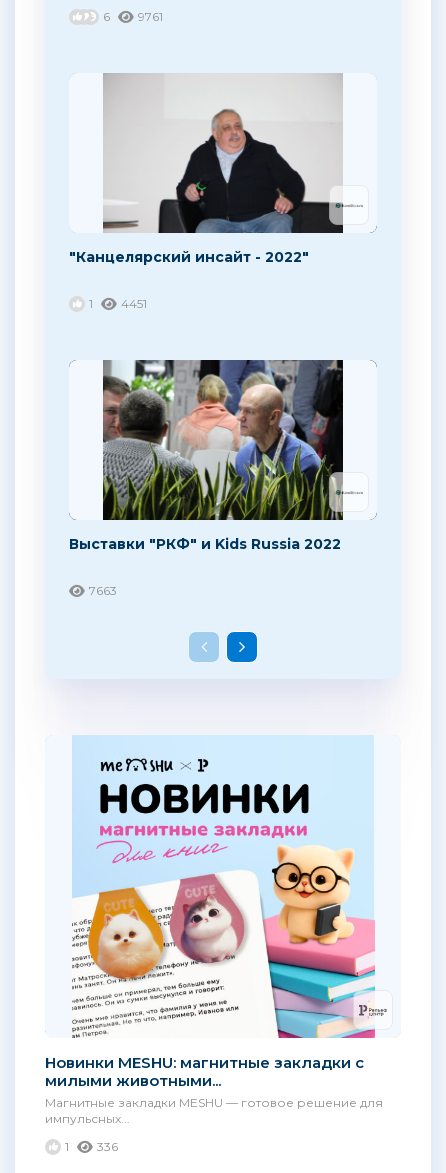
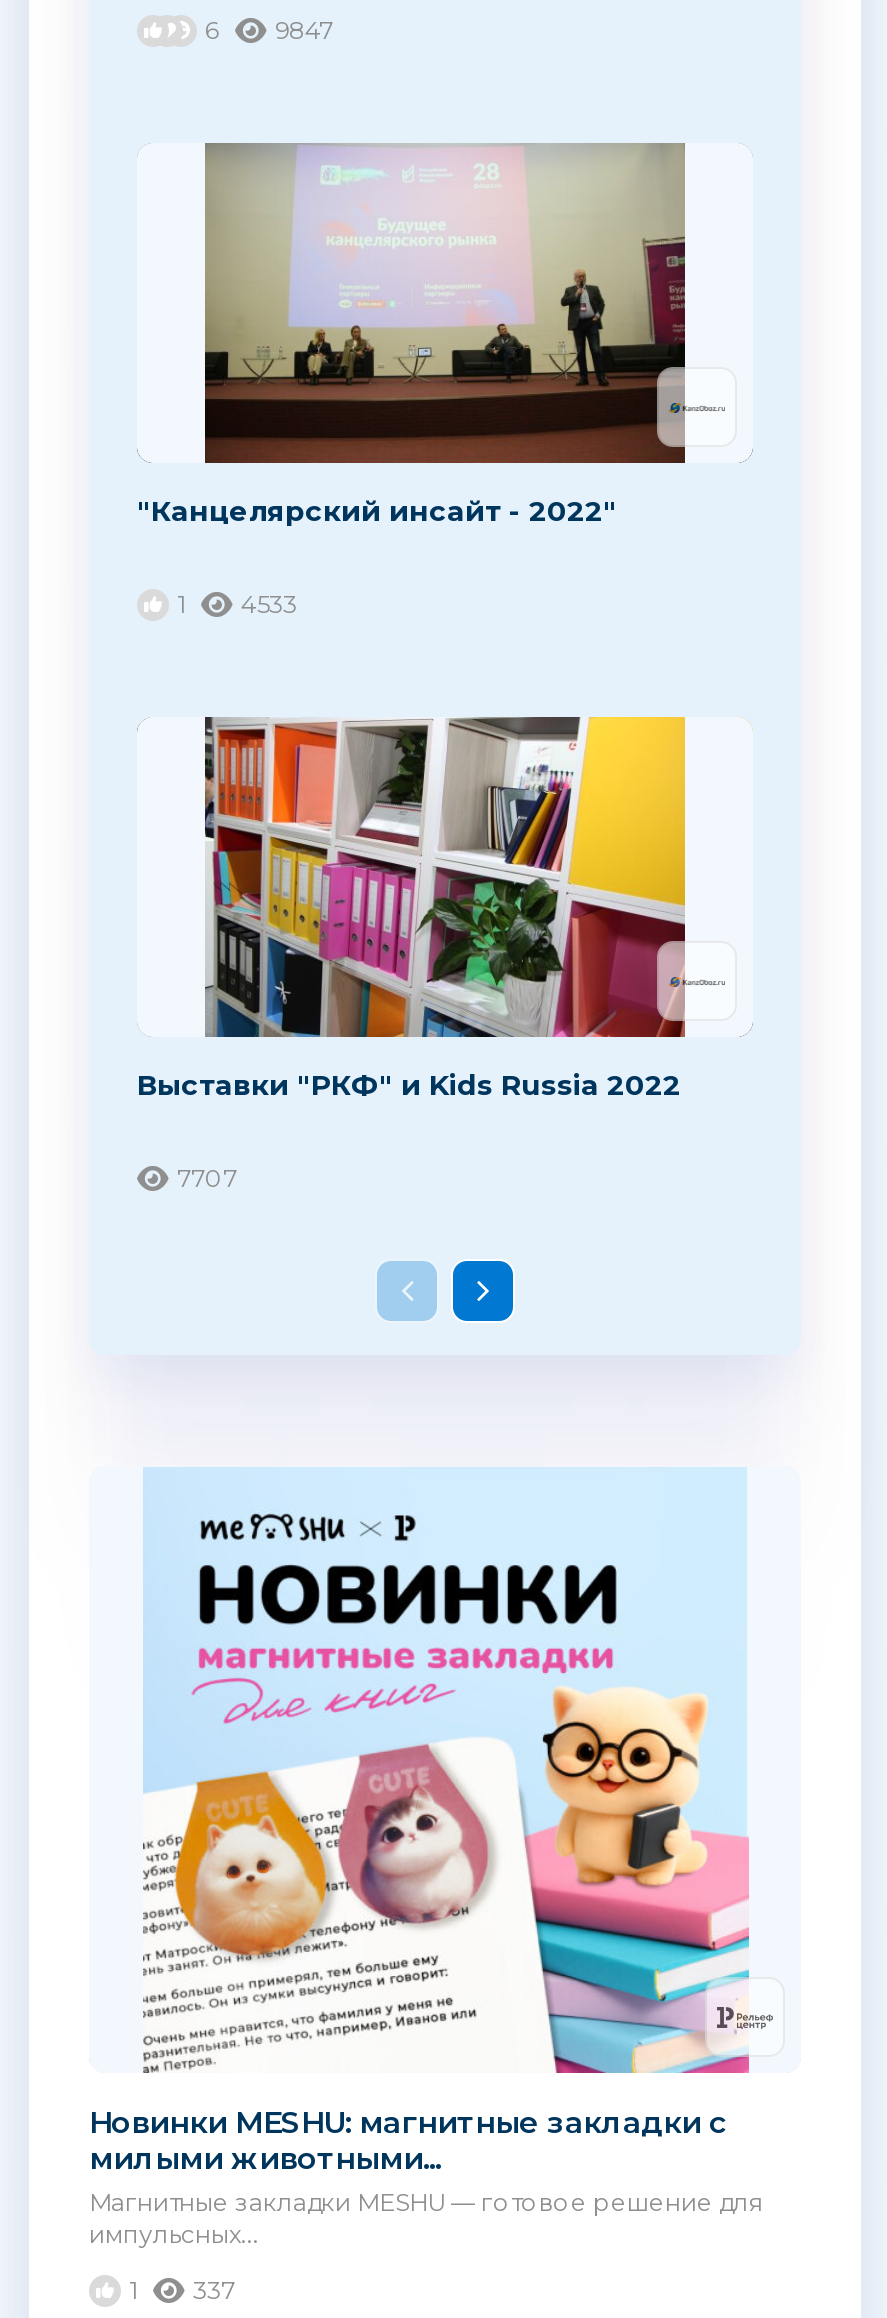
- 6 9761
+ 6 9847

- [image]
+ [image]

- 1 4451
+ 1 4533

- [image]
+ [image]

- 7663
+ 7707

- 1 336
+ 1 337
